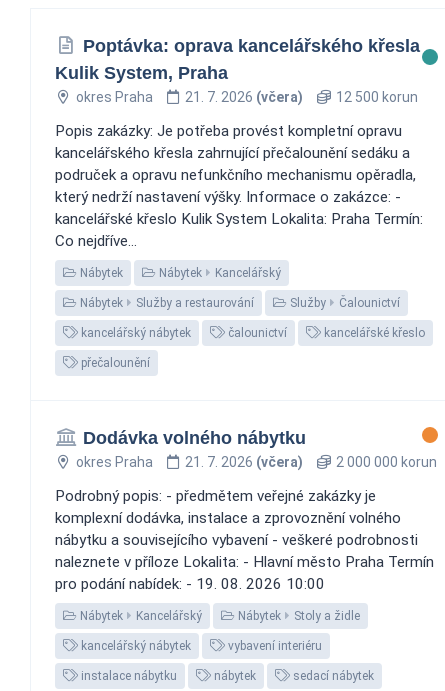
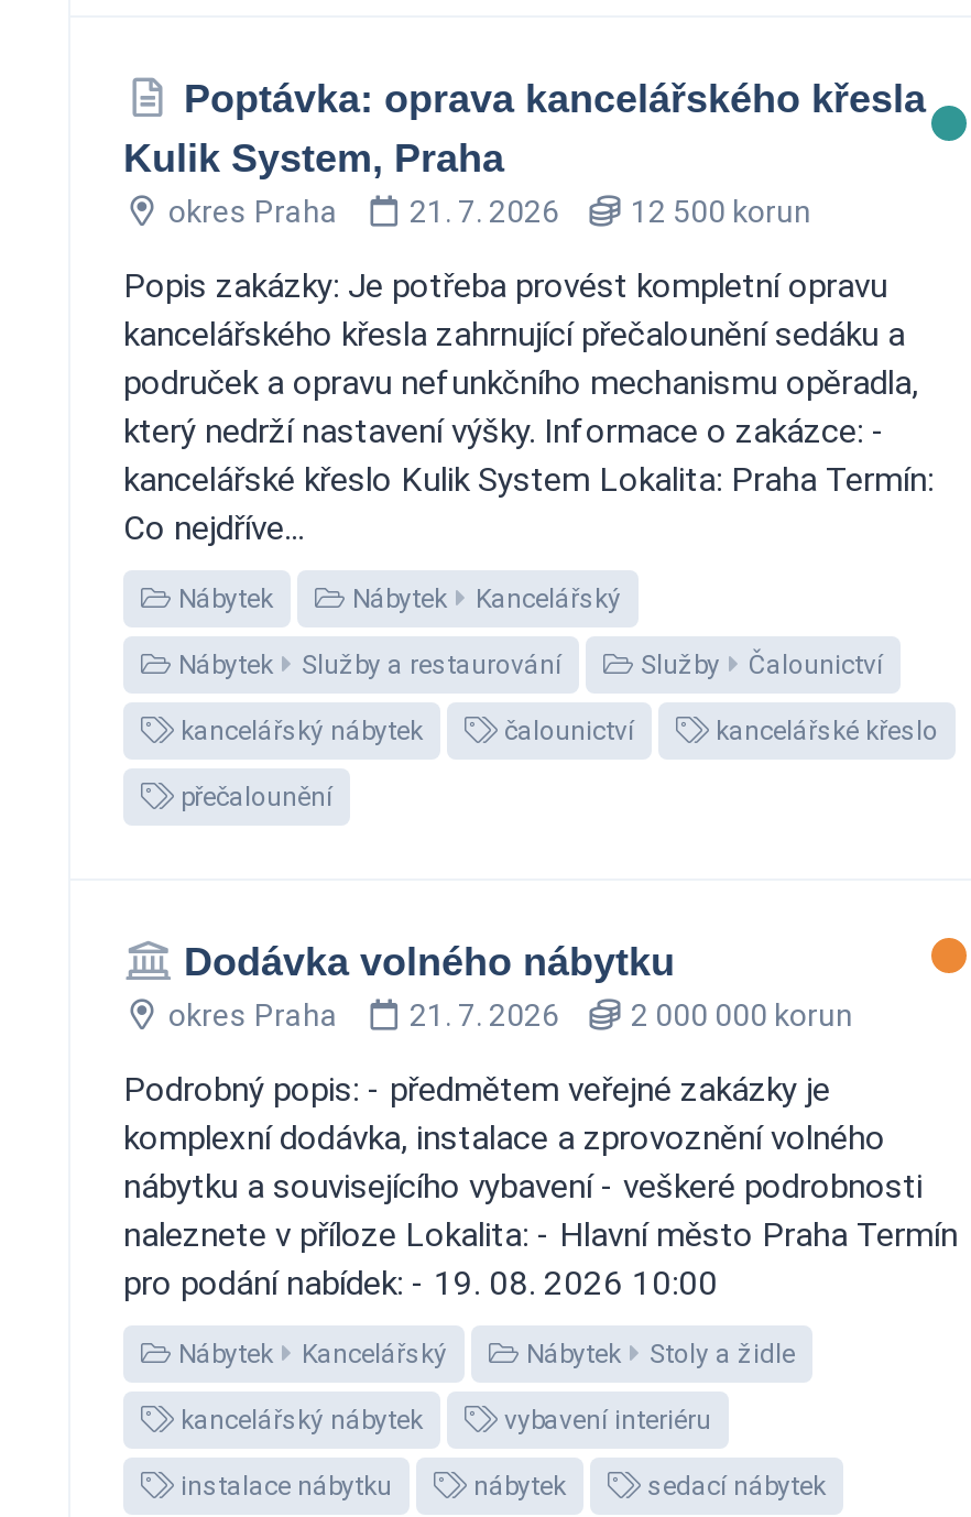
- 21. 7. 2026 (včera) 12 500 korun
+ 21. 7. 2026 12 500 korun

- 21. 7. 2026 (včera) 2 000 000 korun
+ 21. 7. 2026 2 000 000 korun
